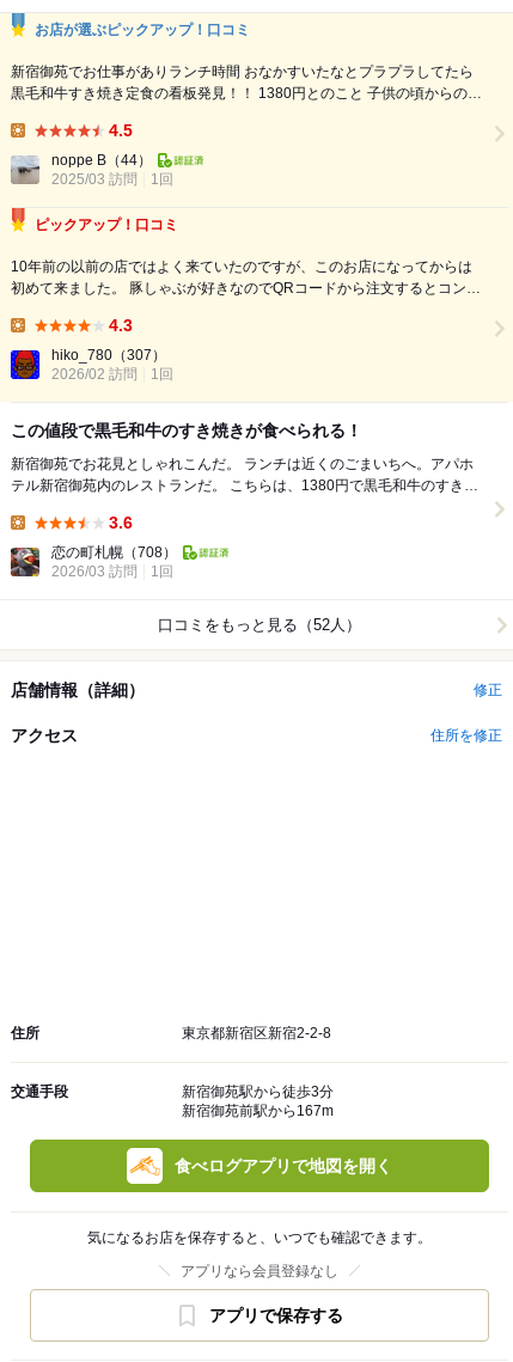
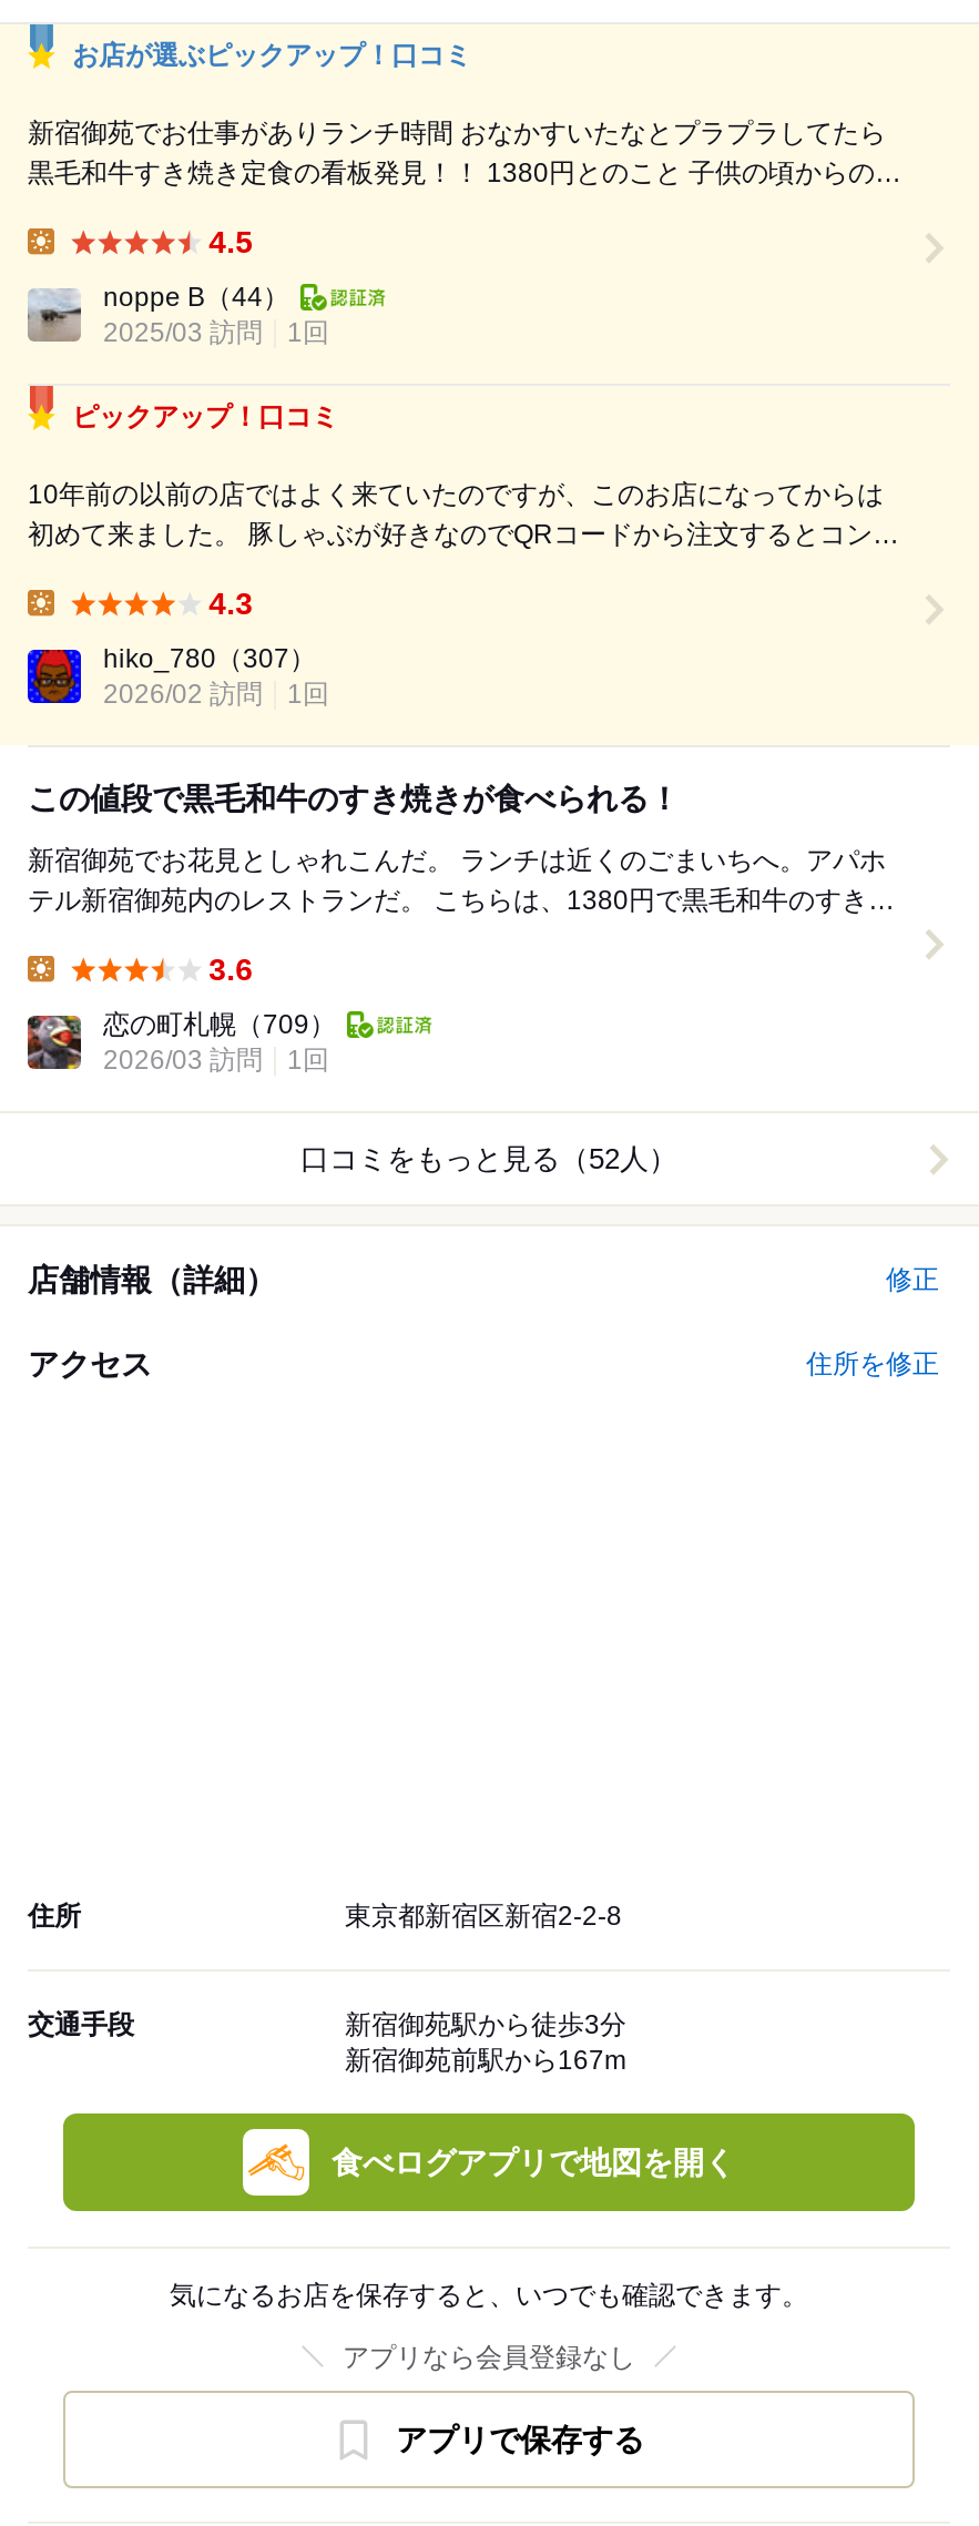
- 恋の町札幌（708）
+ 恋の町札幌（709）
